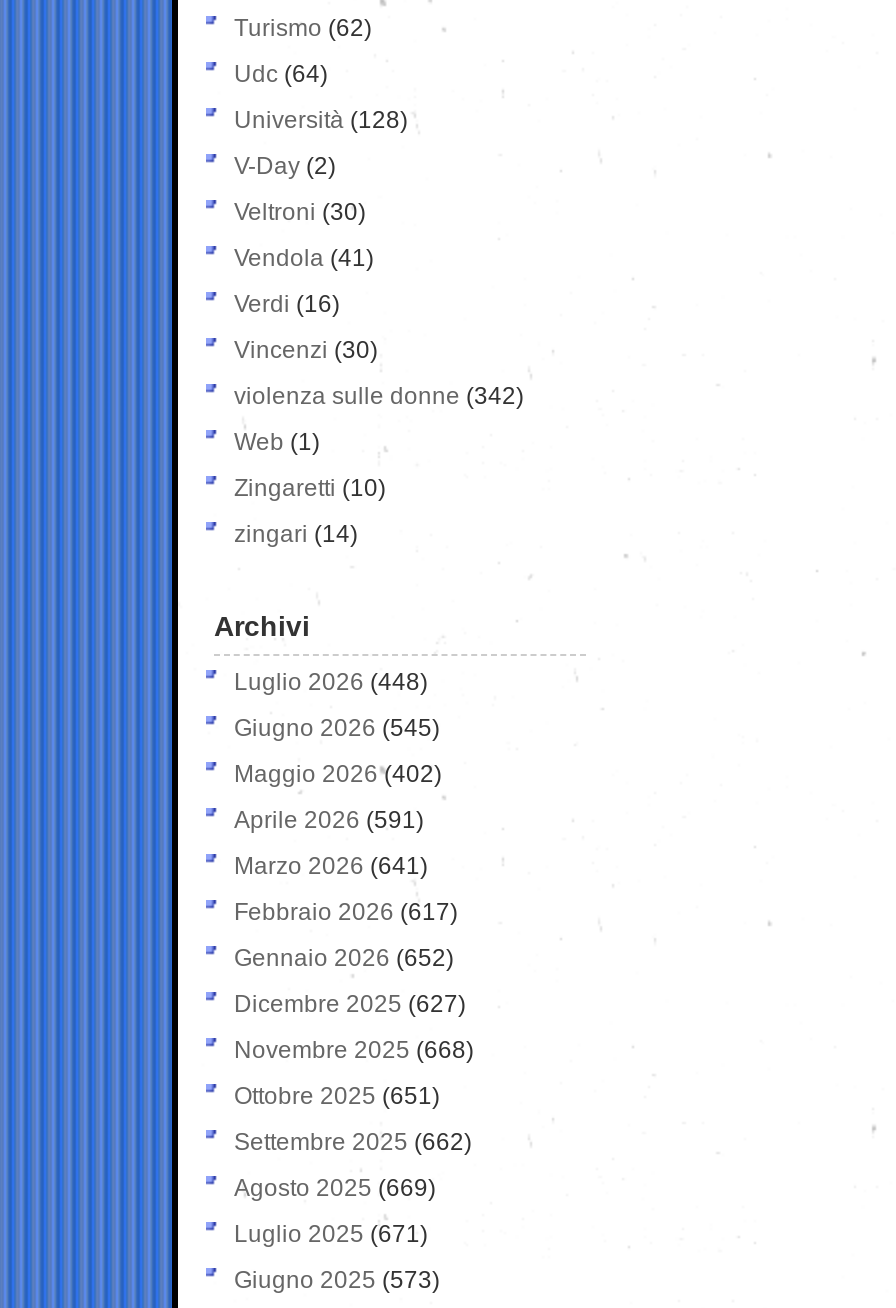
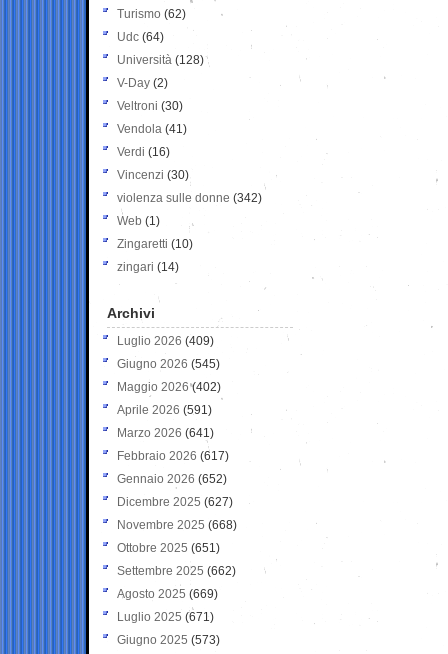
- Luglio 2026 (448)
+ Luglio 2026 (409)
